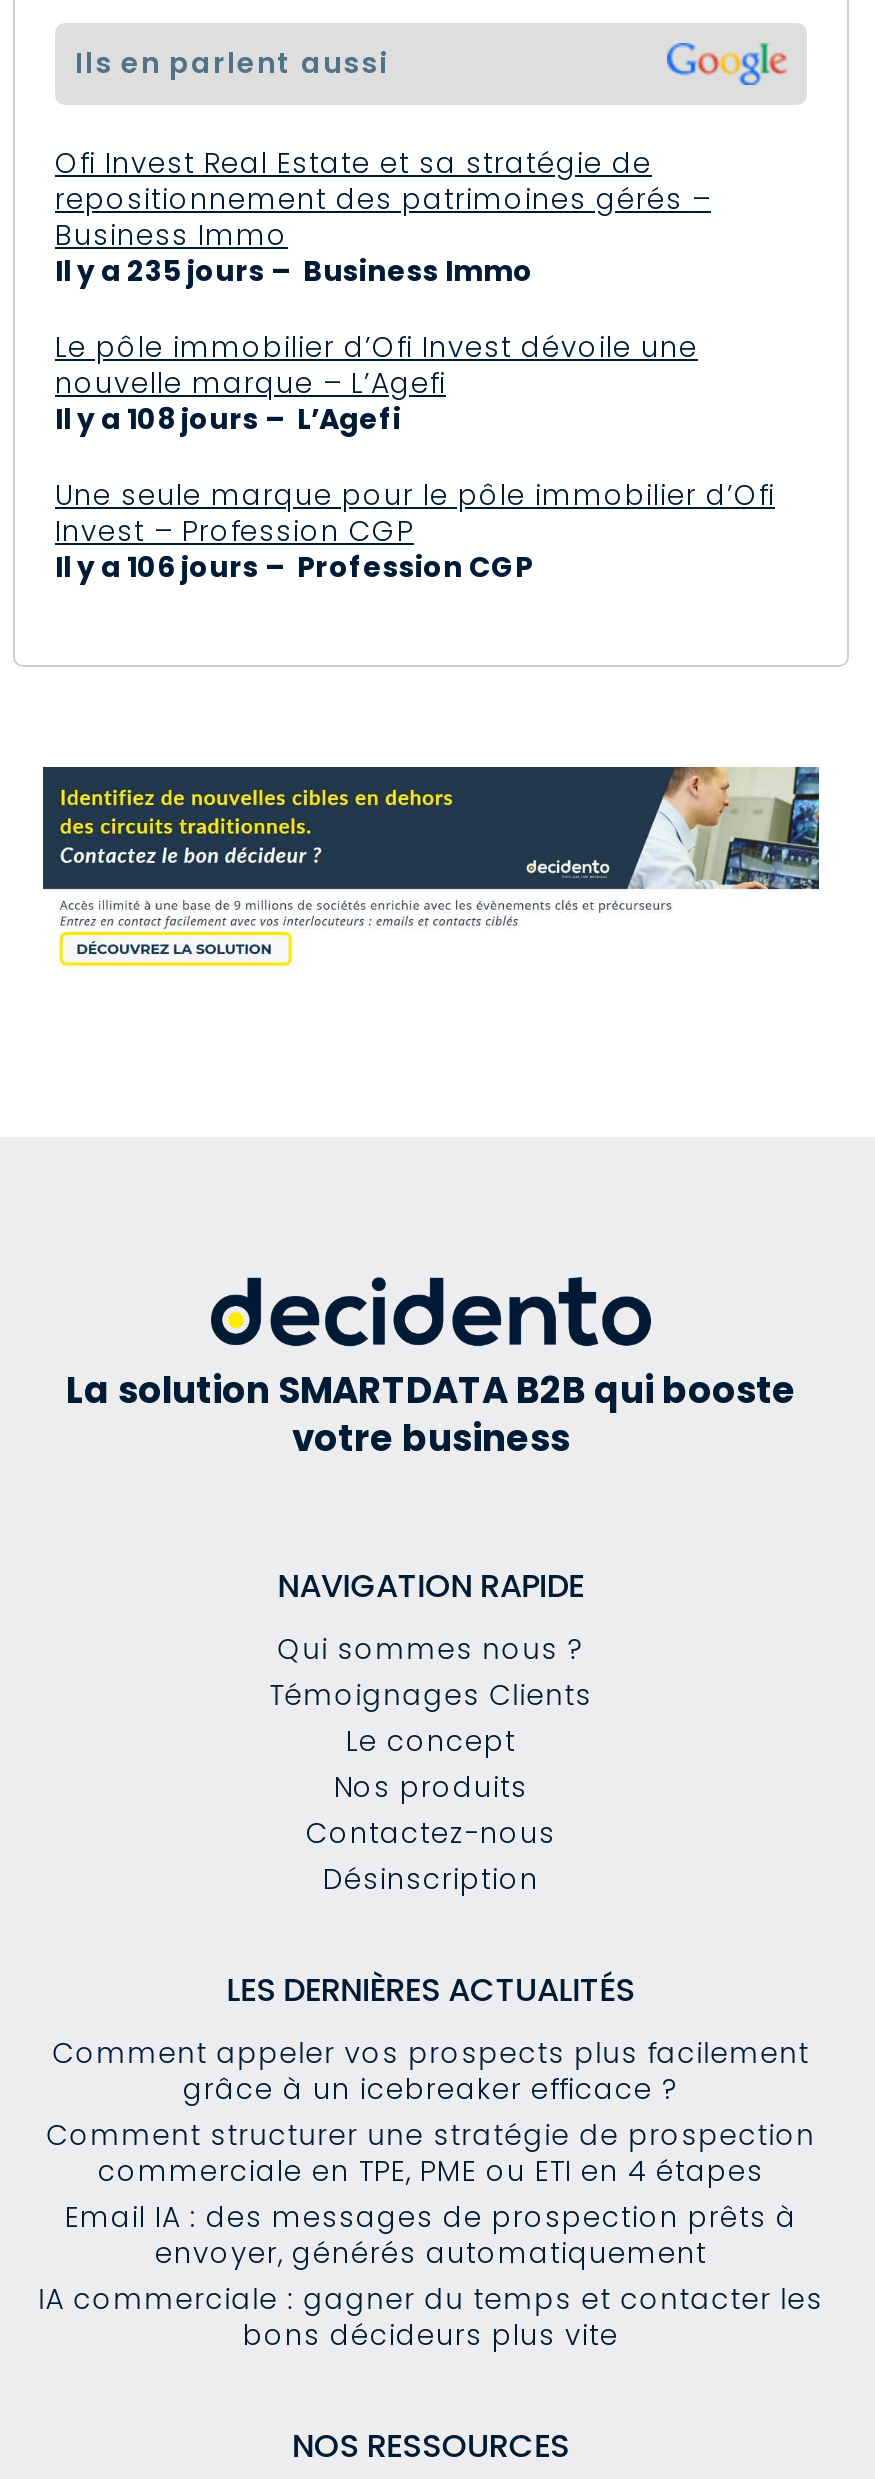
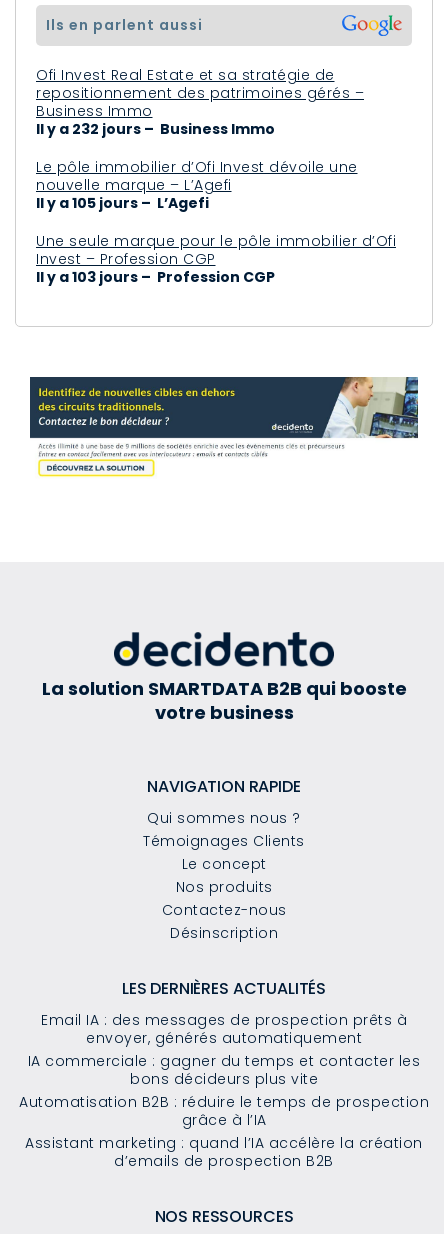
- Il y a 235 jours – Business Immo
+ Il y a 232 jours – Business Immo

- Il y a 108 jours – L’Agefi
+ Il y a 105 jours – L’Agefi

- Il y a 106 jours – Profession CGP
+ Il y a 103 jours – Profession CGP

- Comment appeler vos prospects plus facilement
- grâce à un icebreaker efficace ?
- Comment structurer une stratégie de prospection
- commerciale en TPE, PME ou ETI en 4 étapes

moved up: Email IA : des messages de prospection prêts à | envoyer, générés automatiquement | IA commerciale : gagner du temps et contacter les | bons décideurs plus vite

+ Automatisation B2B : réduire le temps de prospection
+ grâce à l’IA
+ Assistant marketing : quand l’IA accélère la création
+ d’emails de prospection B2B
